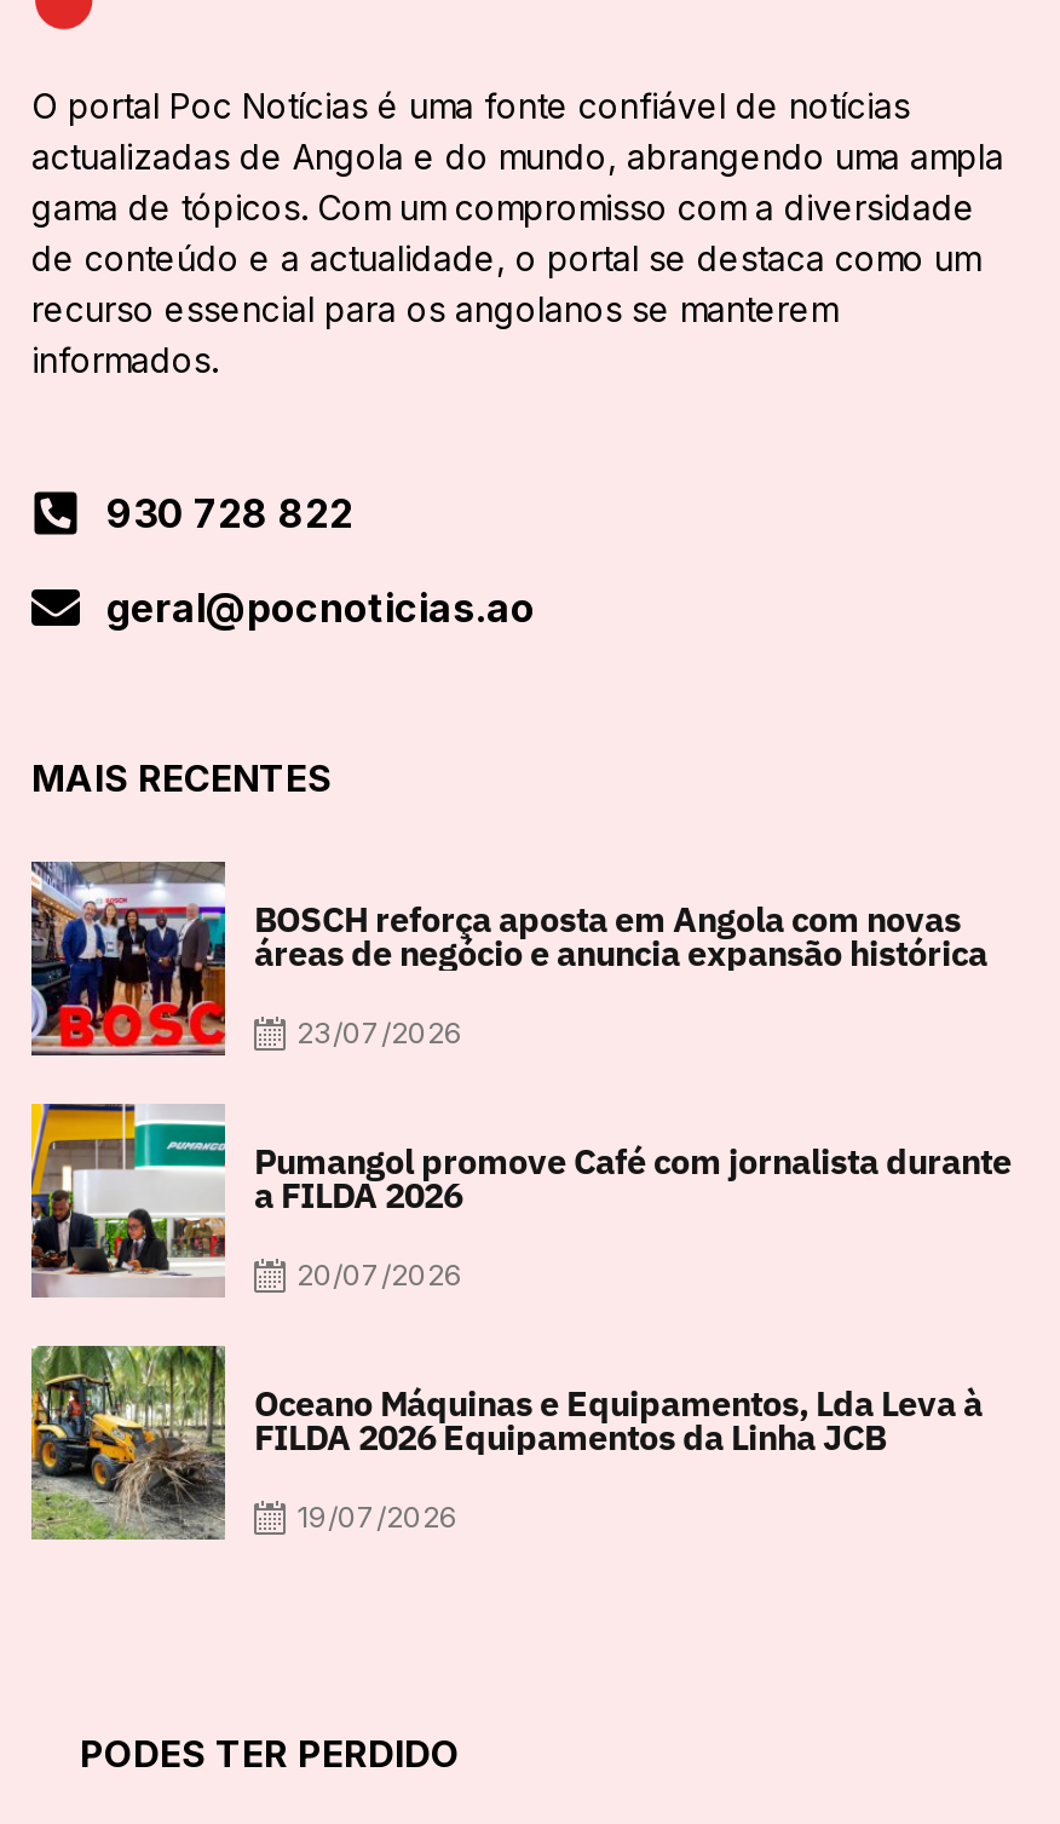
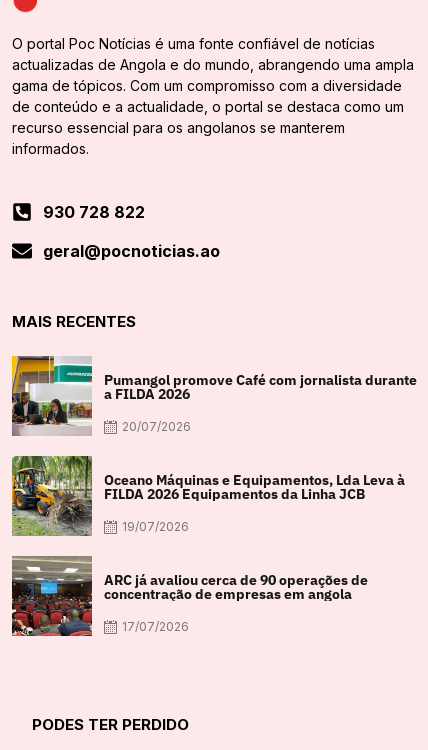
- [image]
- BOSCH reforça aposta em Angola com novas
- áreas de negócio e anuncia expansão histórica
- 23/07/2026

moved up: [image] | Pumangol promove Café com jornalista durante | a FILDA 2026 | 20/07/2026 | Oceano Máquinas e Equipamentos, Lda Leva à | FILDA 2026 Equipamentos da Linha JCB | 19/07/2026

+ [image]
+ ARC já avaliou cerca de 90 operações de
+ concentração de empresas em angola
+ 17/07/2026
